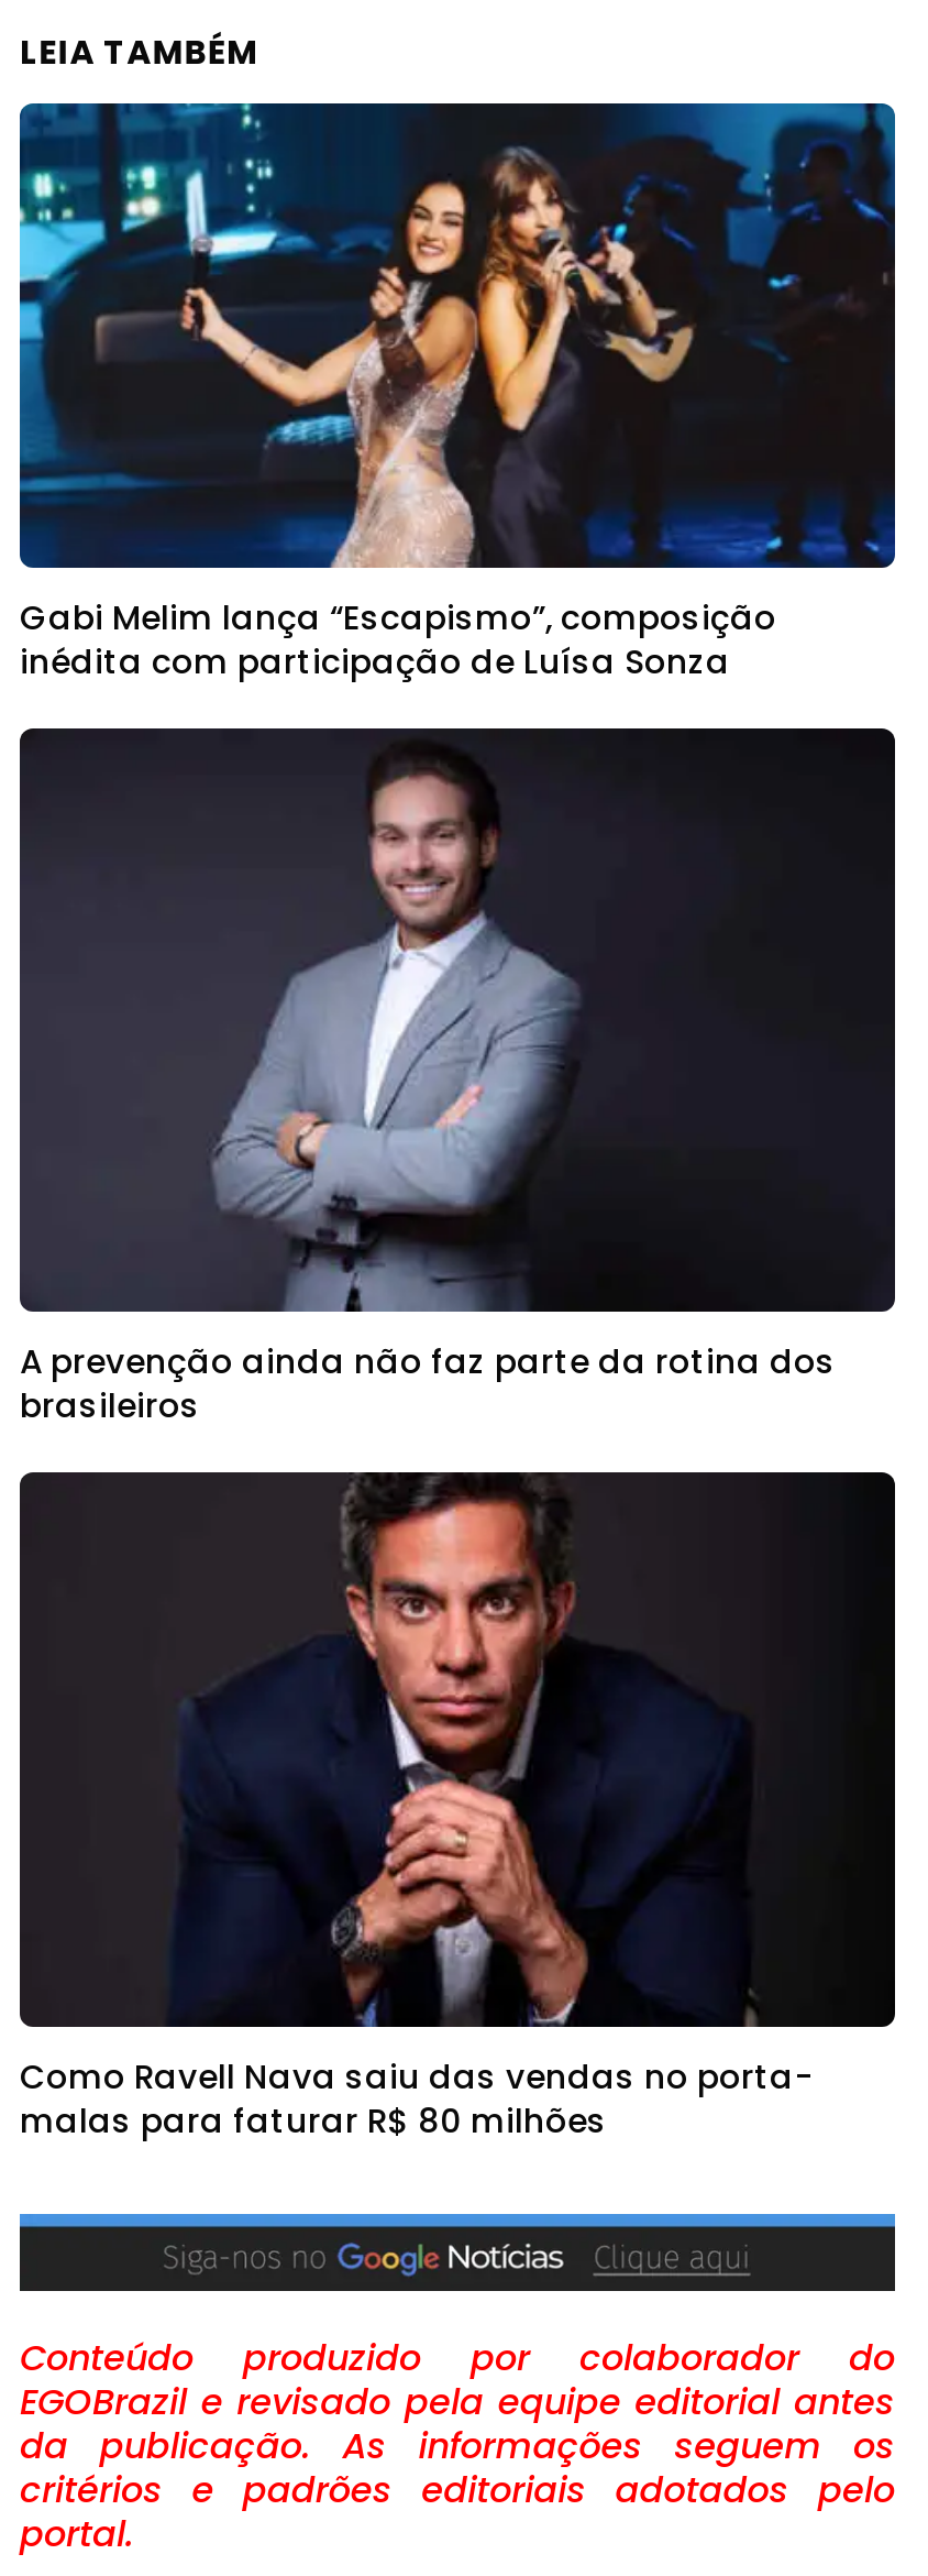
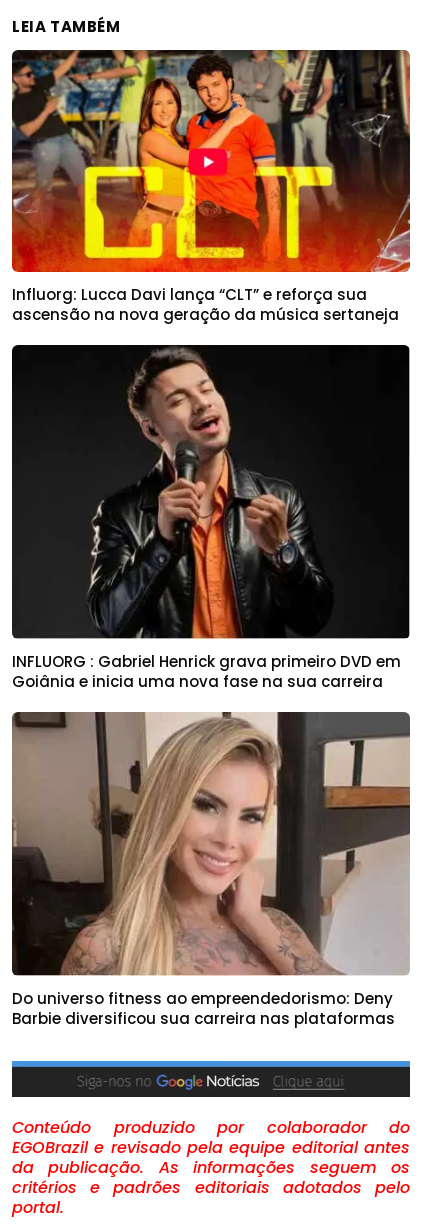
- [image]
- Gabi Melim lança “Escapismo”, composição
- inédita com participação de Luísa Sonza
+ [image]
+ Influorg: Lucca Davi lança “CLT” e reforça sua
+ ascensão na nova geração da música sertaneja

- [image]
+ [image]

- A prevenção ainda não faz parte da rotina dos
- brasileiros
+ INFLUORG : Gabriel Henrick grava primeiro DVD em
+ Goiânia e inicia uma nova fase na sua carreira

- [image]
- Como Ravell Nava saiu das vendas no porta-
- malas para faturar R$ 80 milhões
+ [image]
+ Do universo fitness ao empreendedorismo: Deny
+ Barbie diversificou sua carreira nas plataformas
